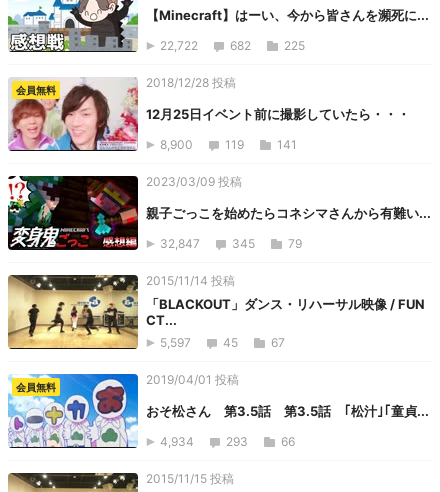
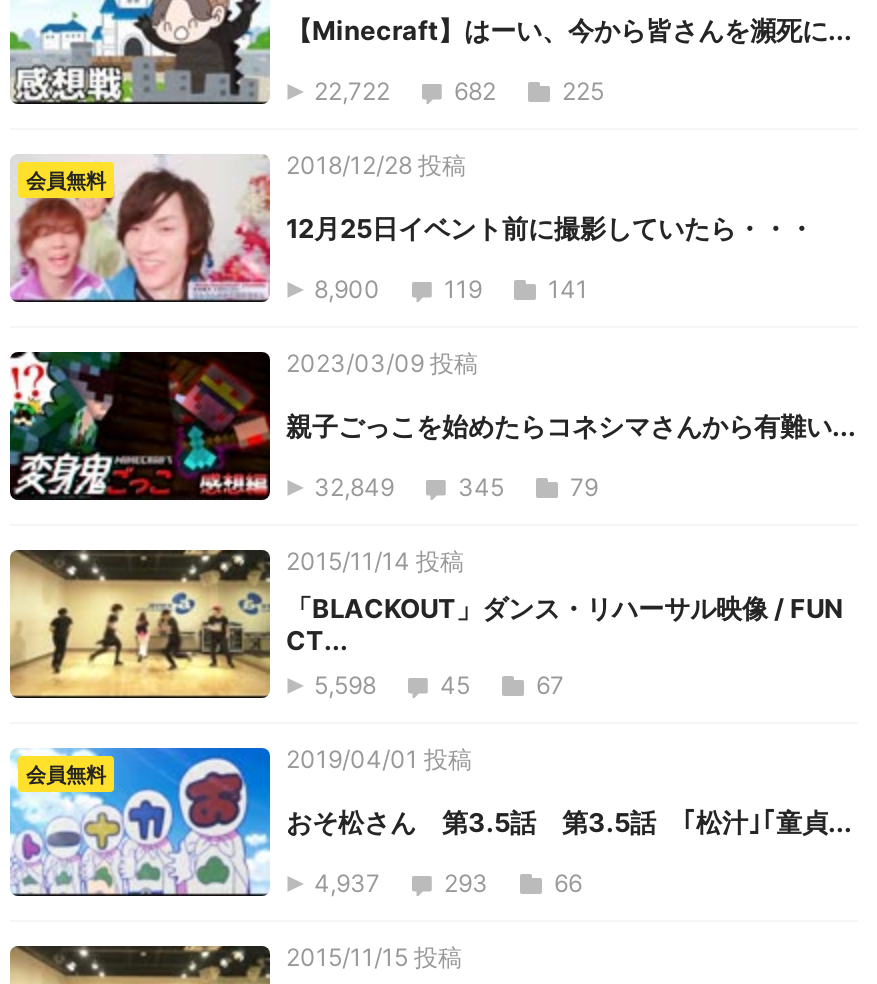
- 32,847
+ 32,849

- 5,597
+ 5,598

- 4,934
+ 4,937
